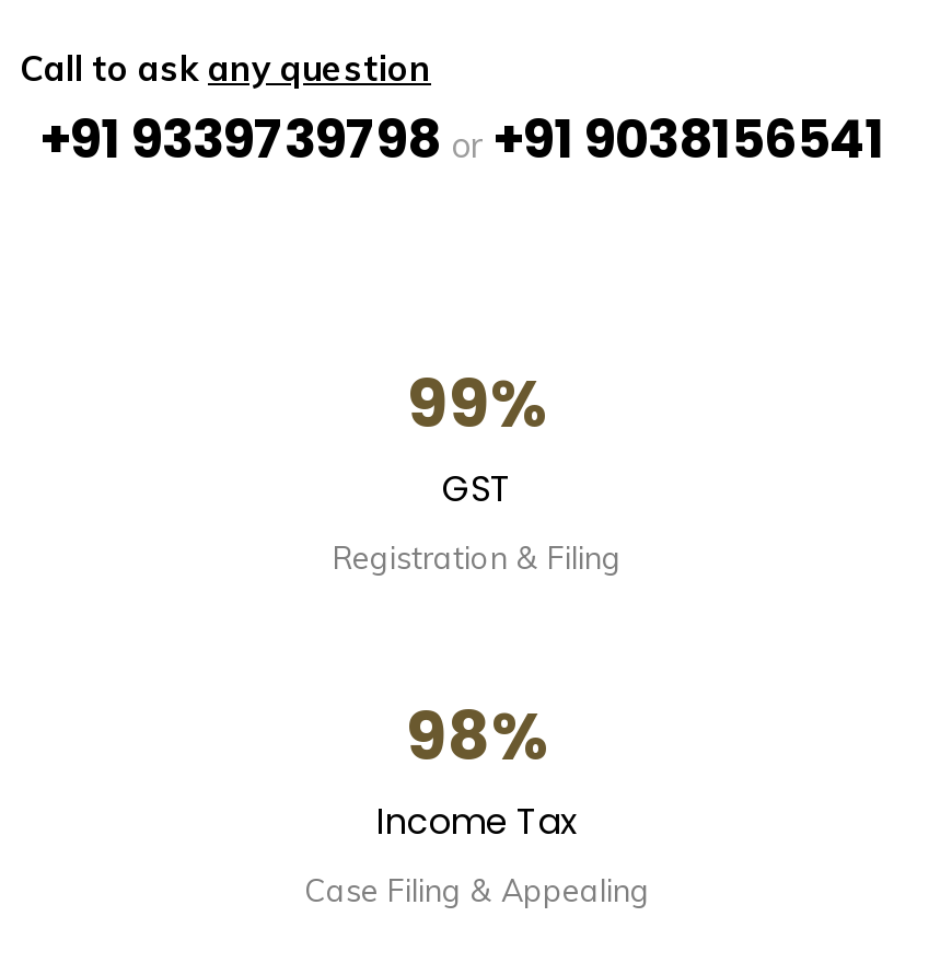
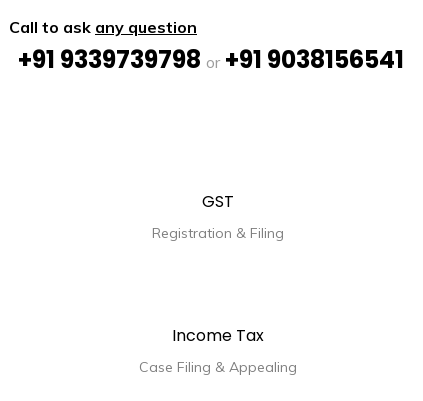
- 99%

- 98%
